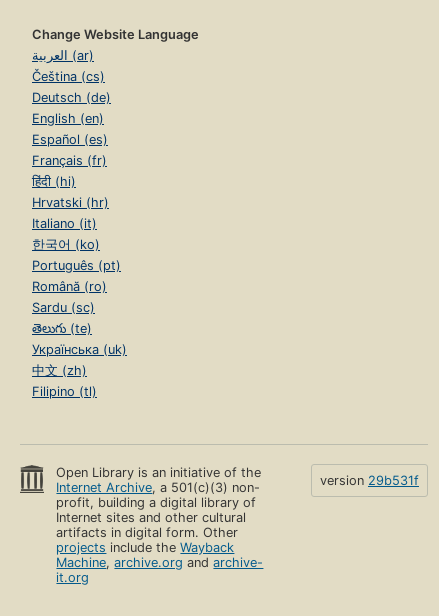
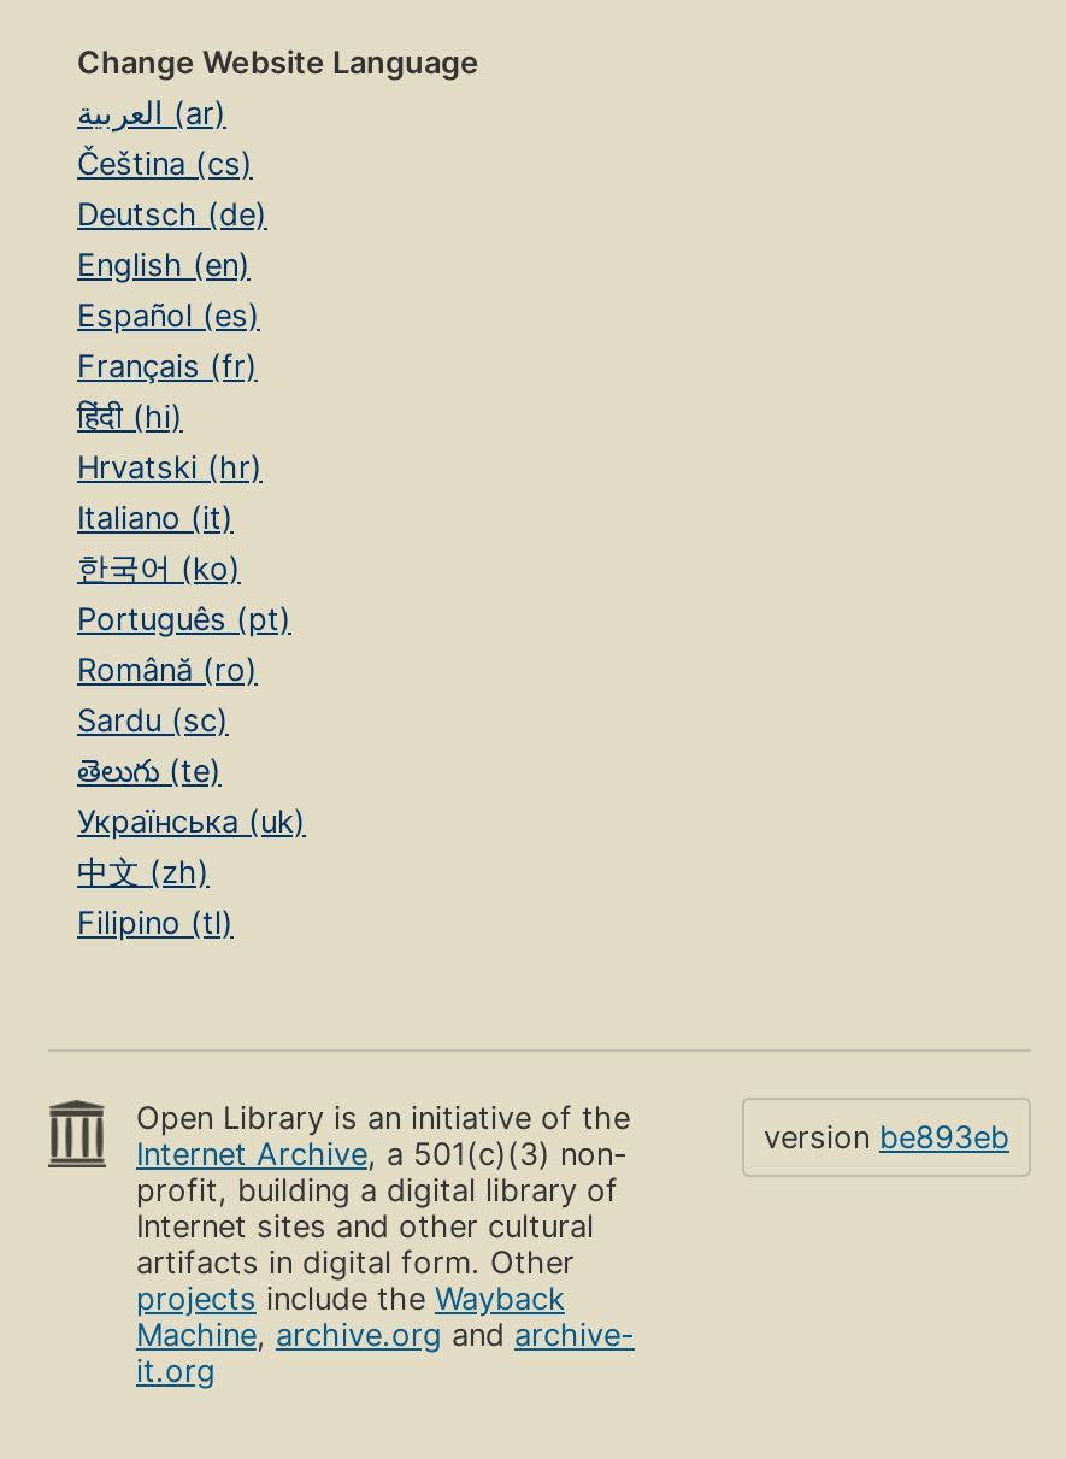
- version 29b531f
+ version be893eb
